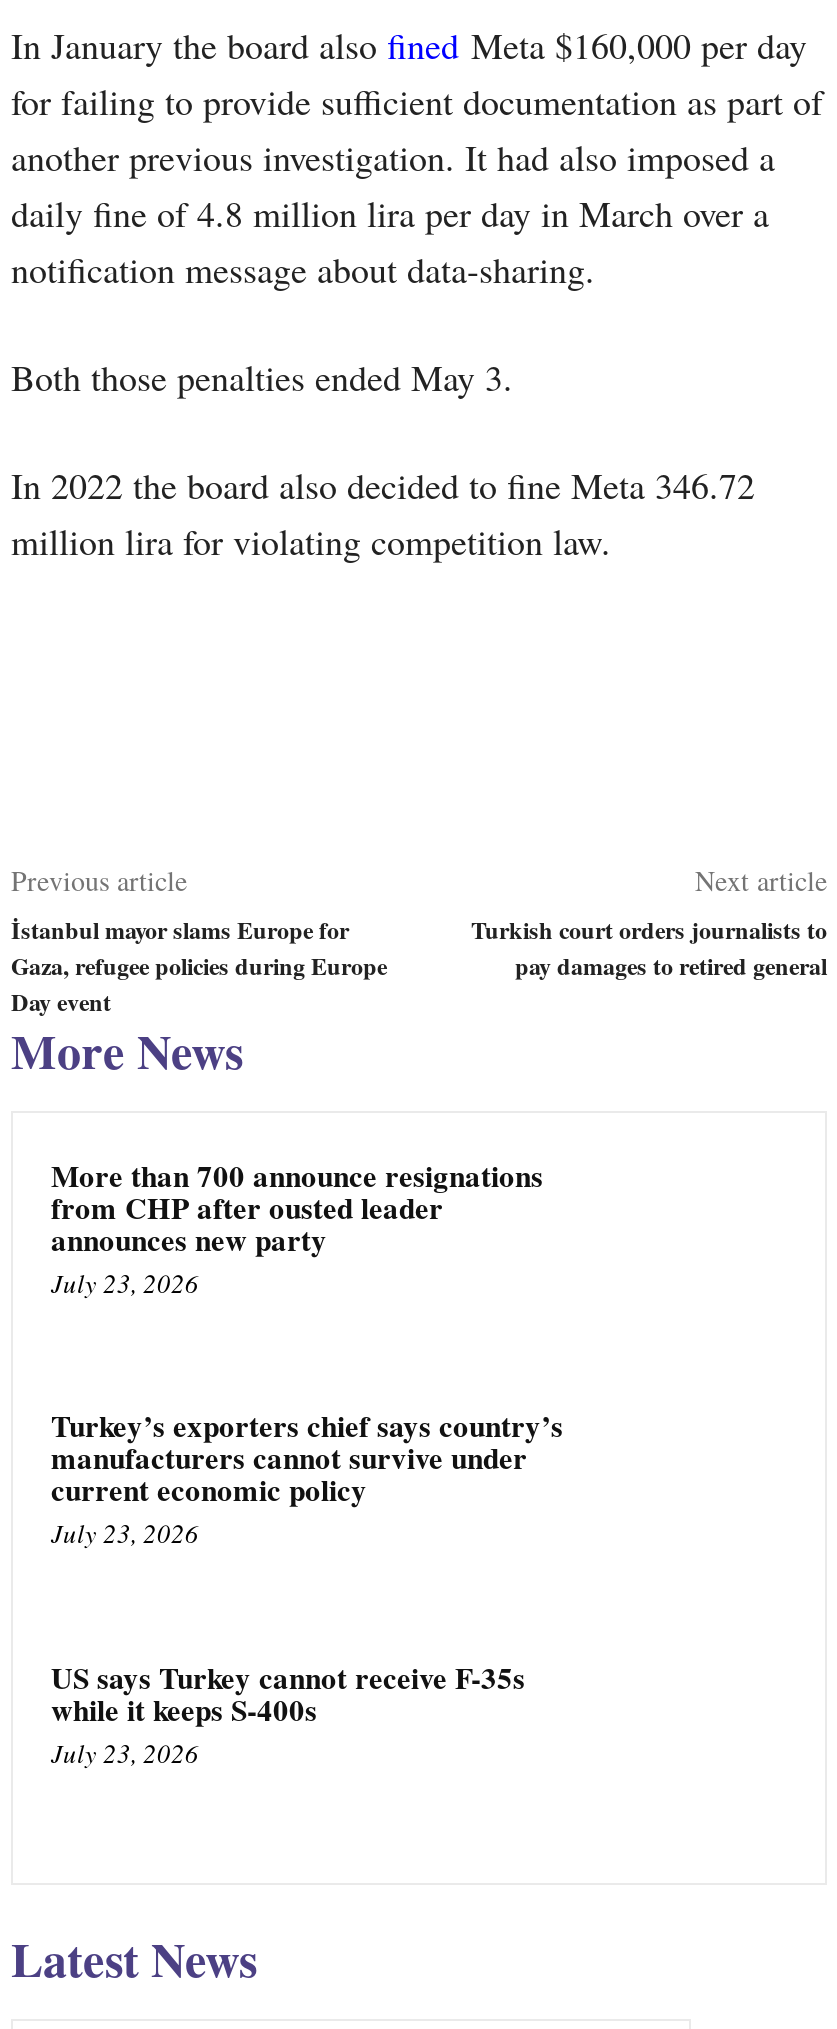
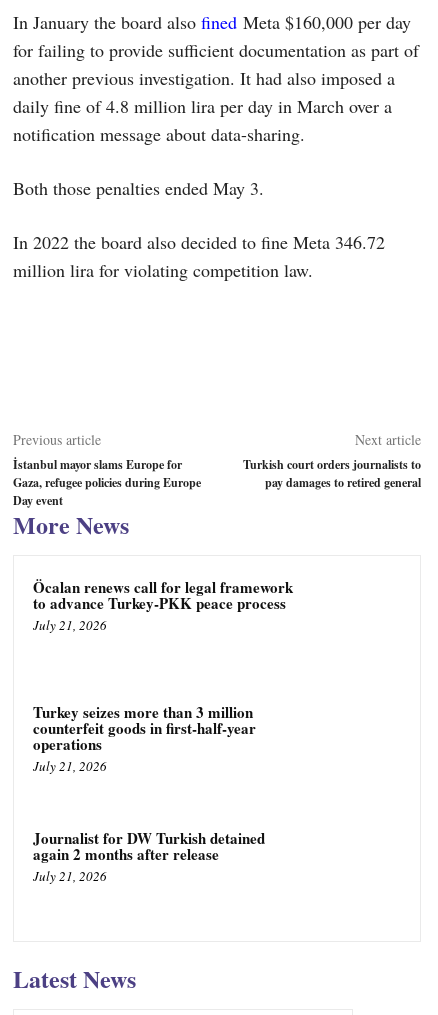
- More than 700 announce resignations
- from CHP after ousted leader
- announces new party
- July 23, 2026
+ Öcalan renews call for legal framework
+ to advance Turkey-PKK peace process
+ July 21, 2026

- Turkey’s exporters chief says country’s
- manufacturers cannot survive under
- current economic policy
- July 23, 2026
+ Turkey seizes more than 3 million
+ counterfeit goods in first-half-year
+ operations
+ July 21, 2026

- US says Turkey cannot receive F-35s
- while it keeps S-400s
- July 23, 2026
+ Journalist for DW Turkish detained
+ again 2 months after release
+ July 21, 2026
